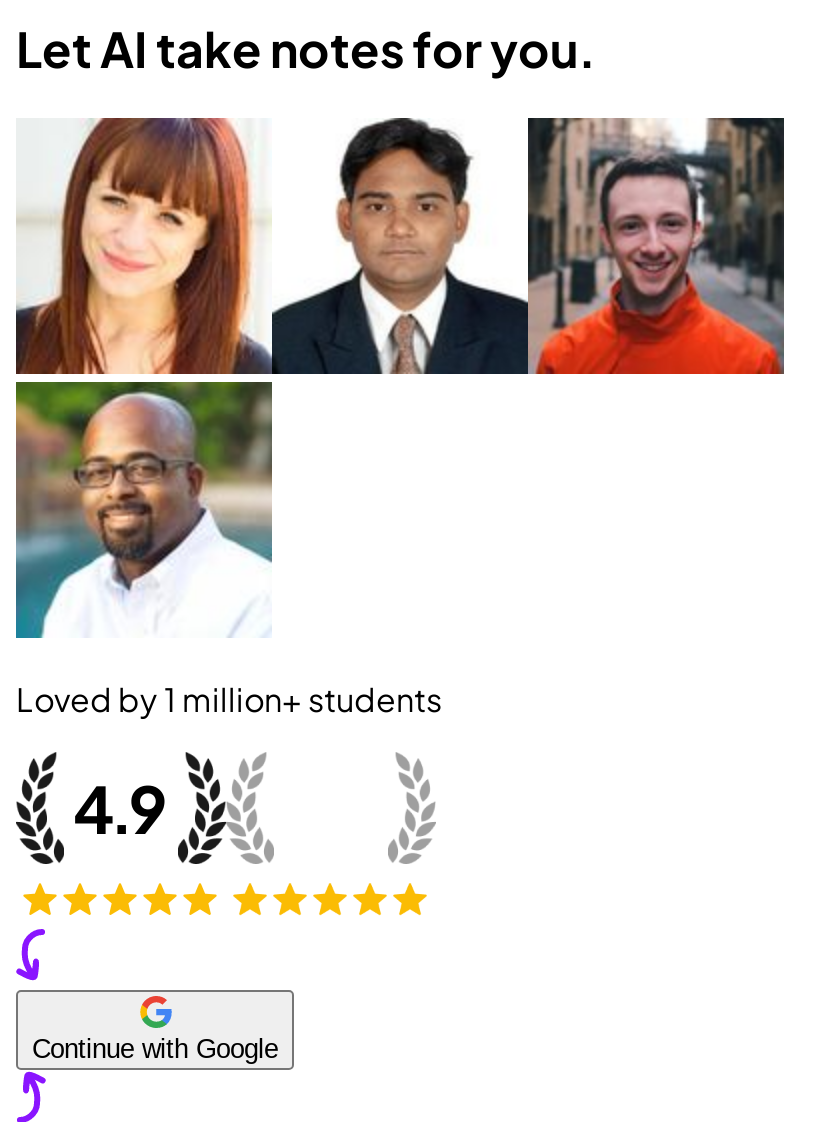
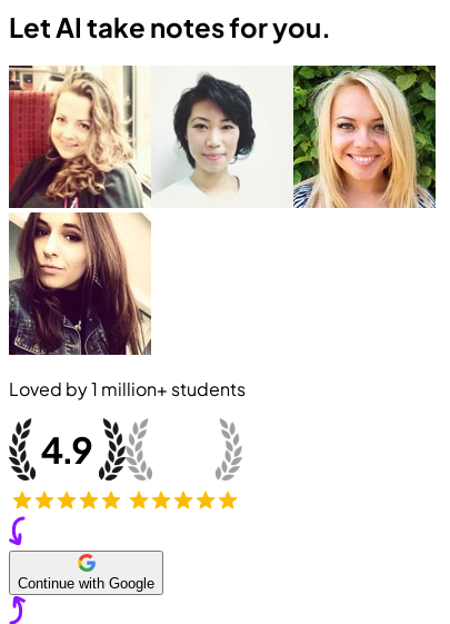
- [image]
+ [image]
